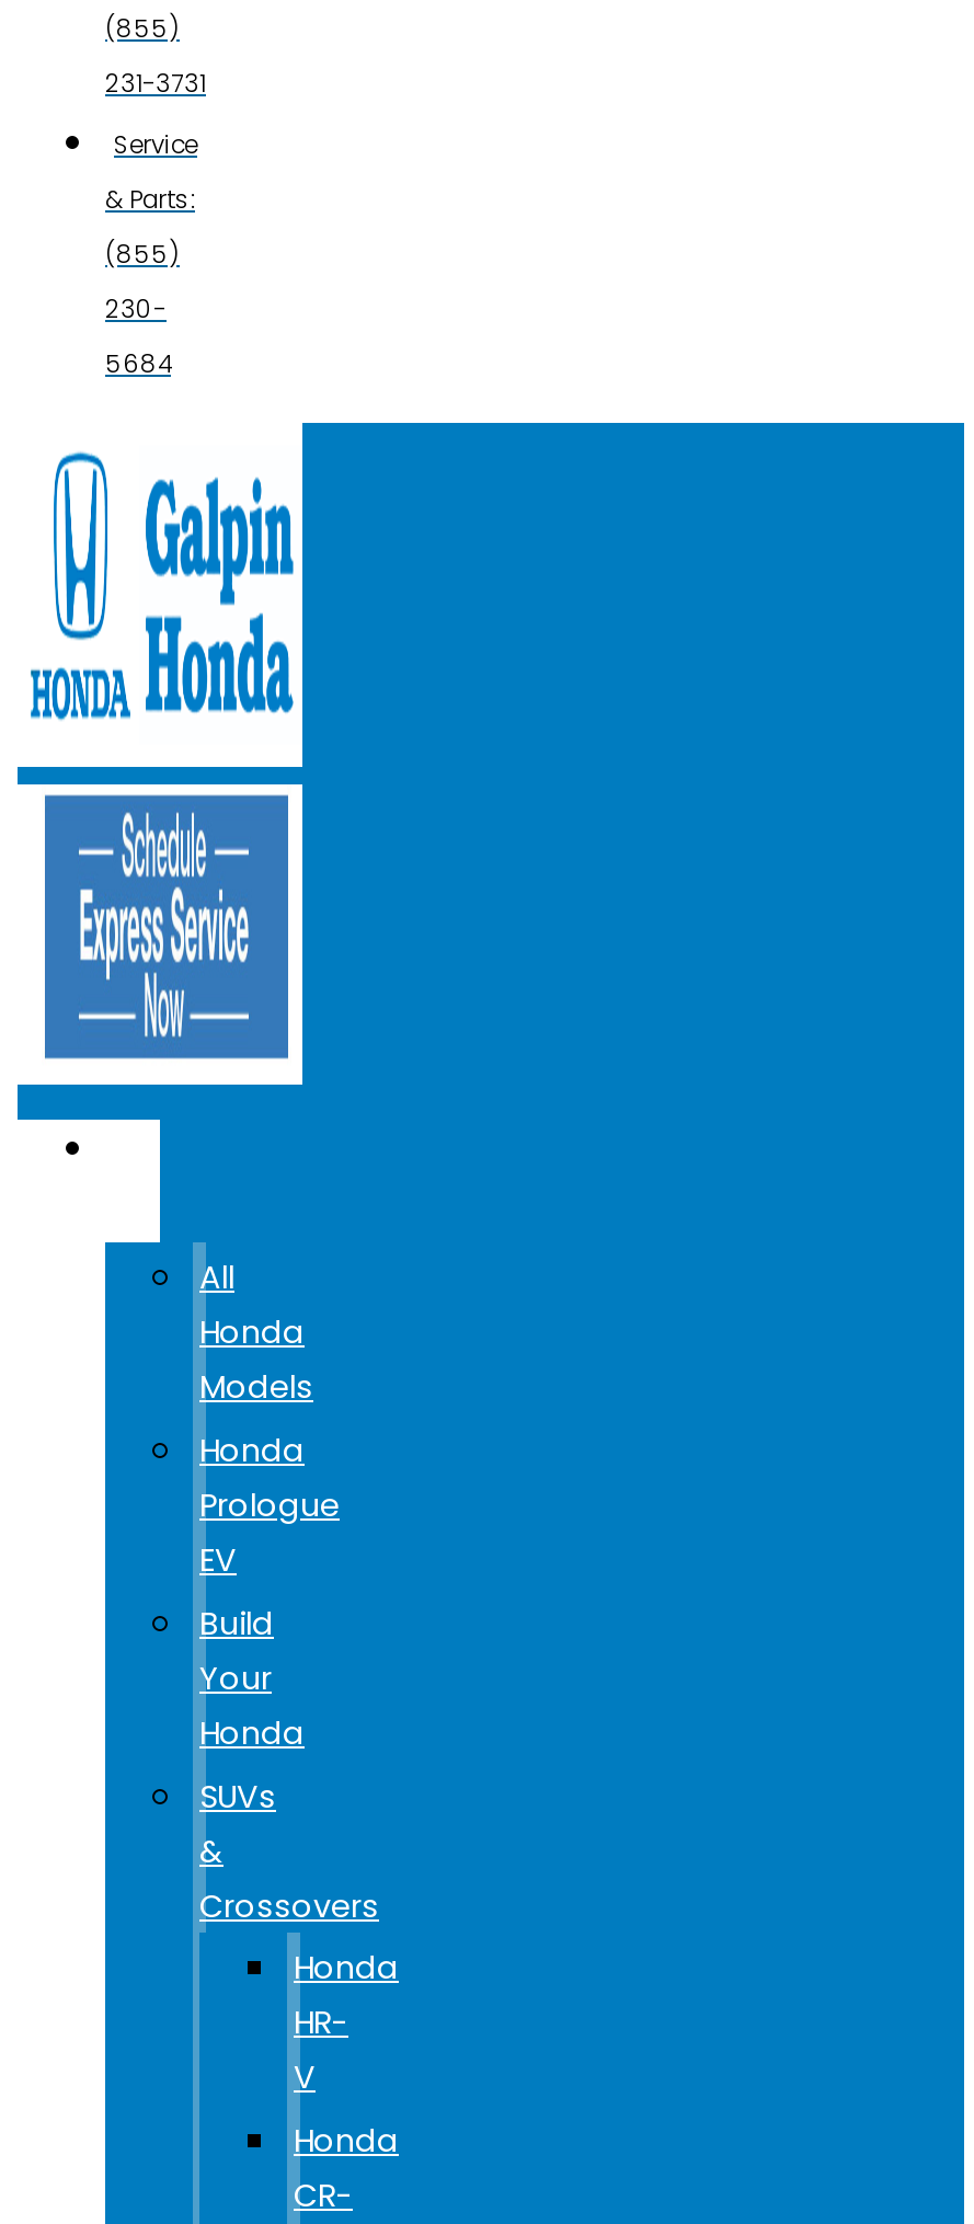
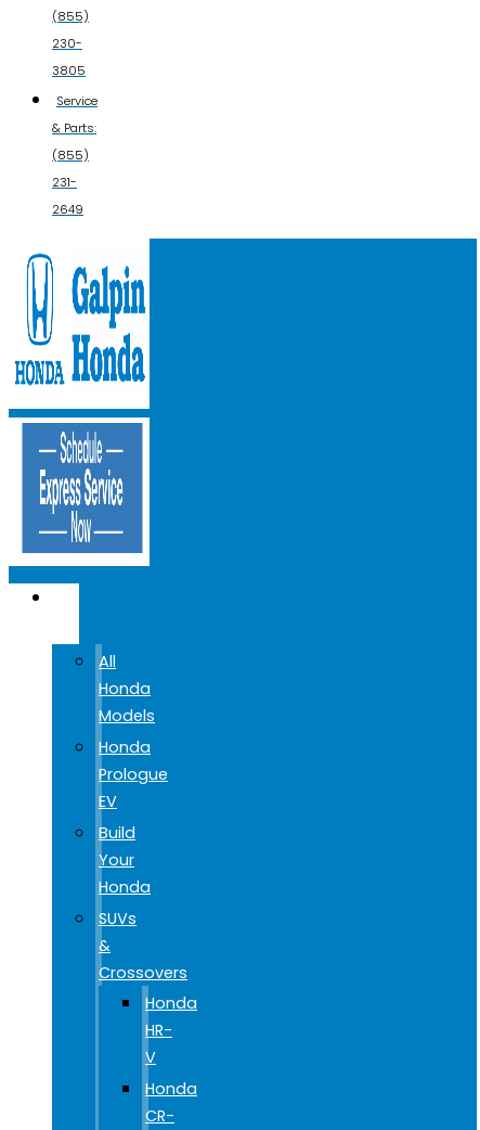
- 231-3731
+ 230-
+ 3805

- 230-
+ 231-

- 5684
+ 2649
